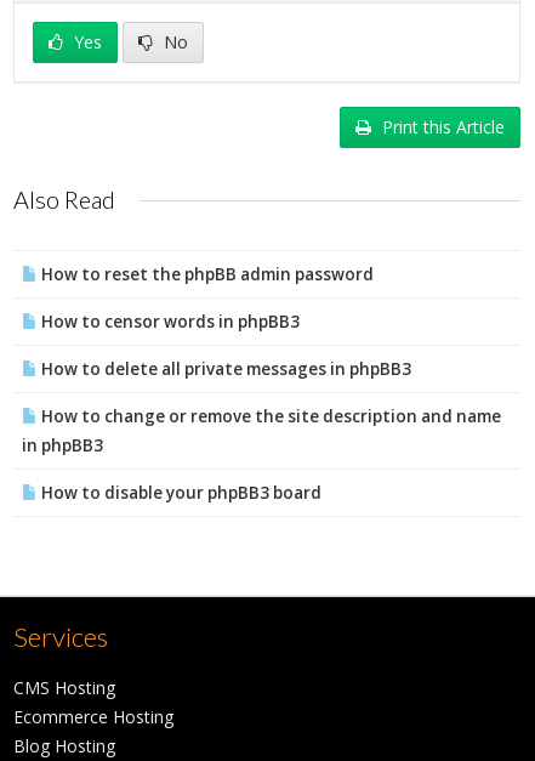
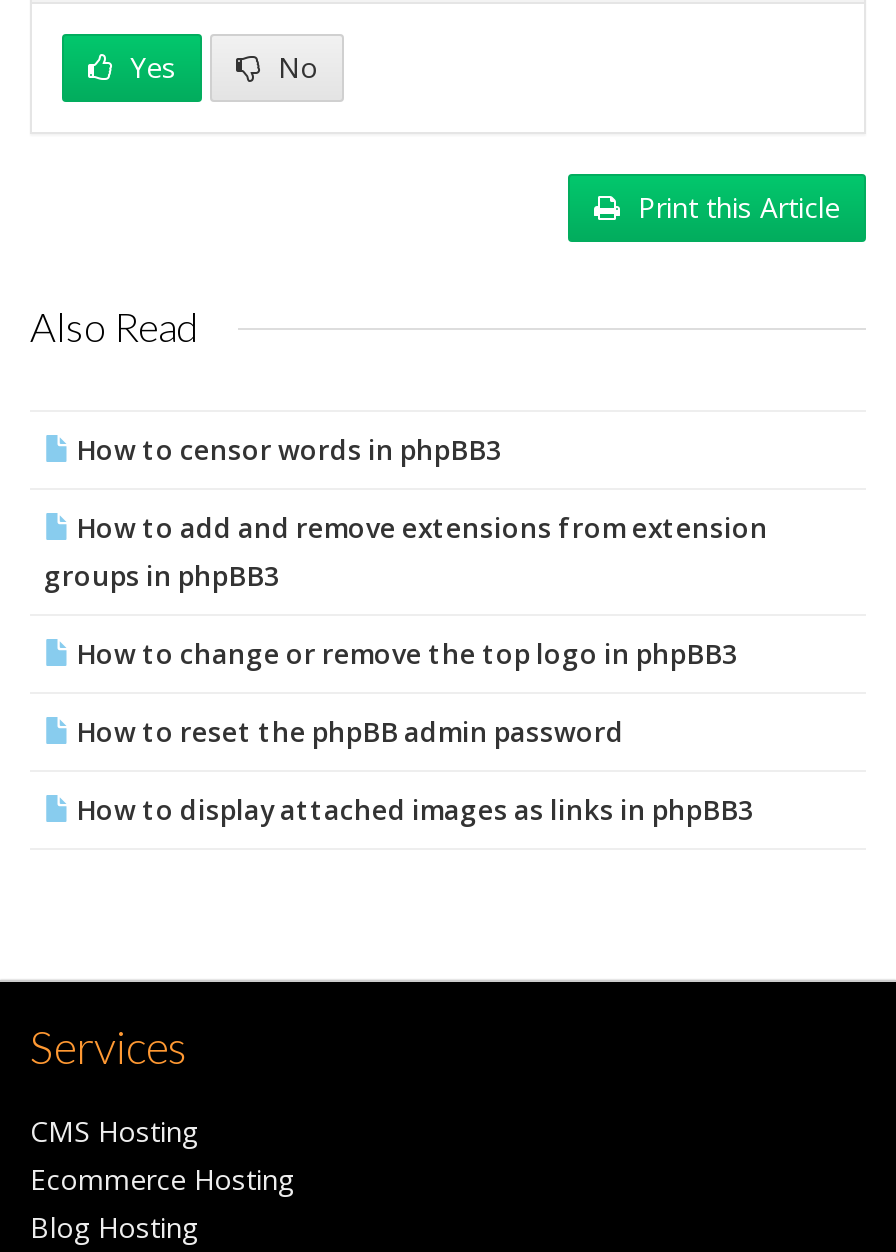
+ How to add and remove extensions from extension
+ groups in phpBB3
+ How to change or remove the top logo in phpBB3

moved down: How to reset the phpBB admin password

moved up: How to censor words in phpBB3

- How to delete all private messages in phpBB3
- How to change or remove the site description and name
- in phpBB3
- How to disable your phpBB3 board
+ How to display attached images as links in phpBB3
